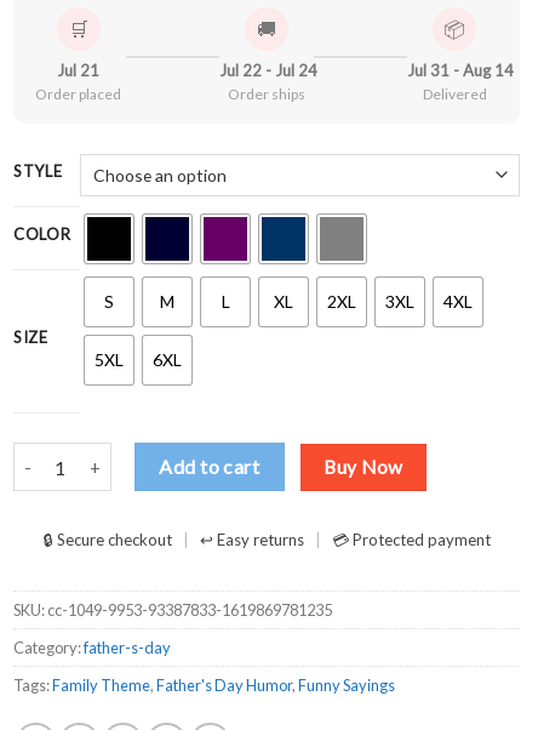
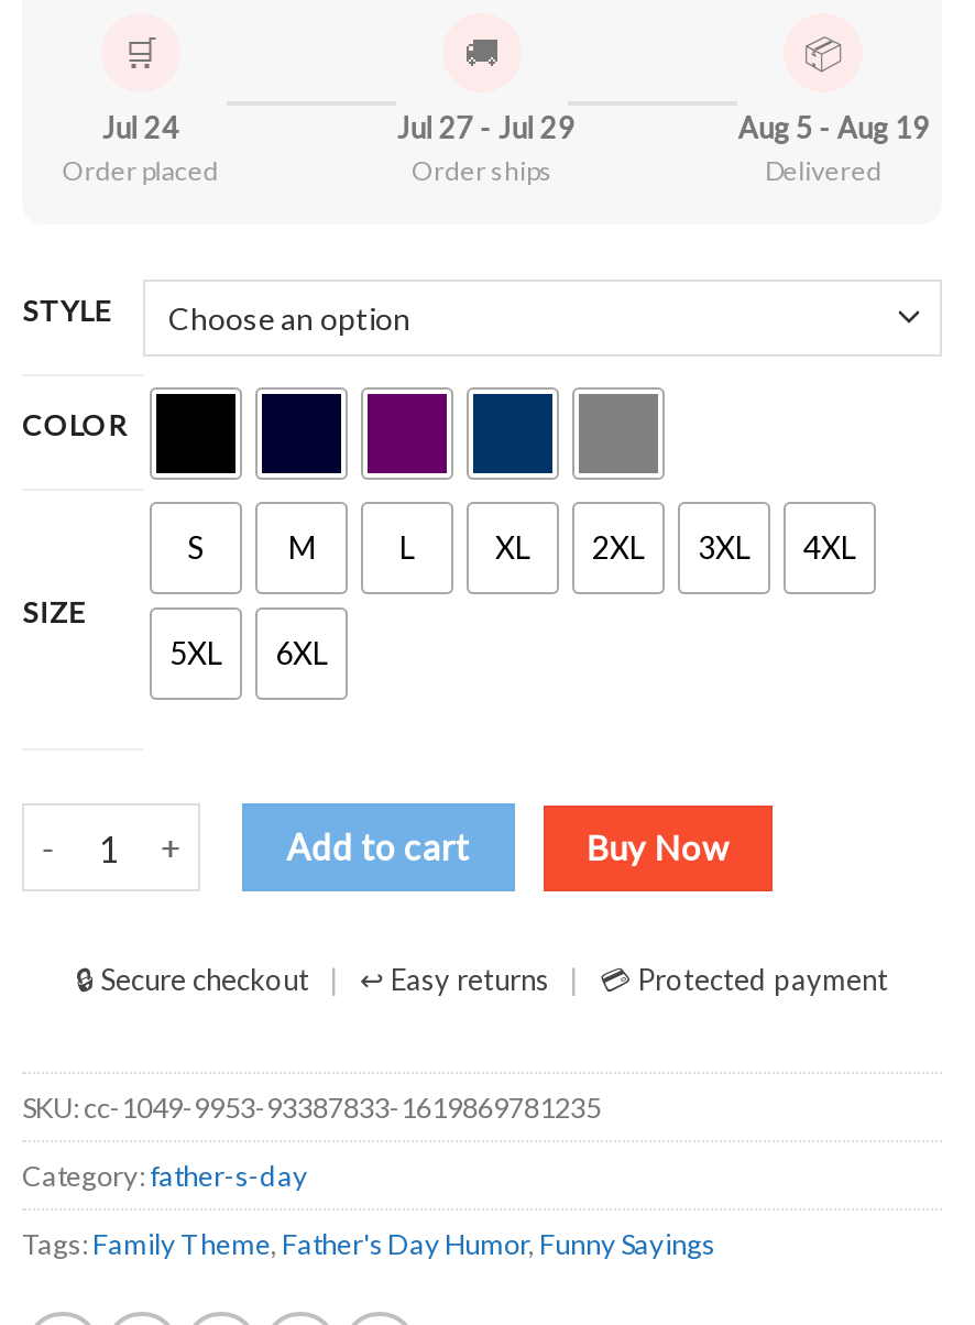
- Jul 21
+ Jul 24

- Jul 22 - Jul 24
+ Jul 27 - Jul 29

- Jul 31 - Aug 14
+ Aug 5 - Aug 19
